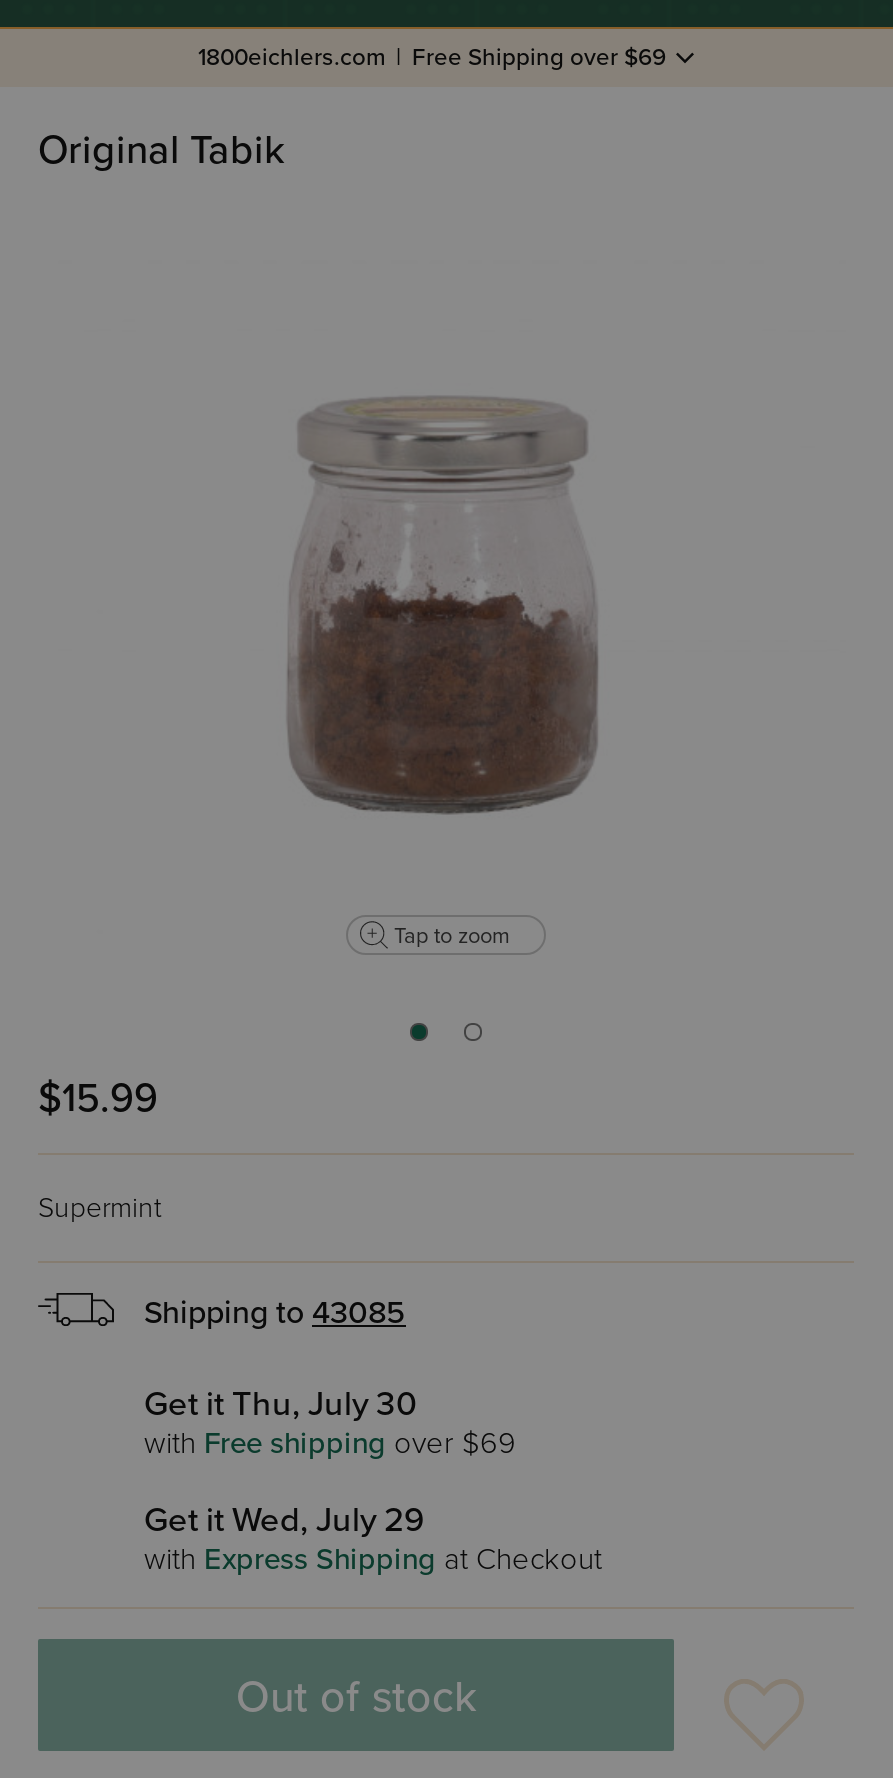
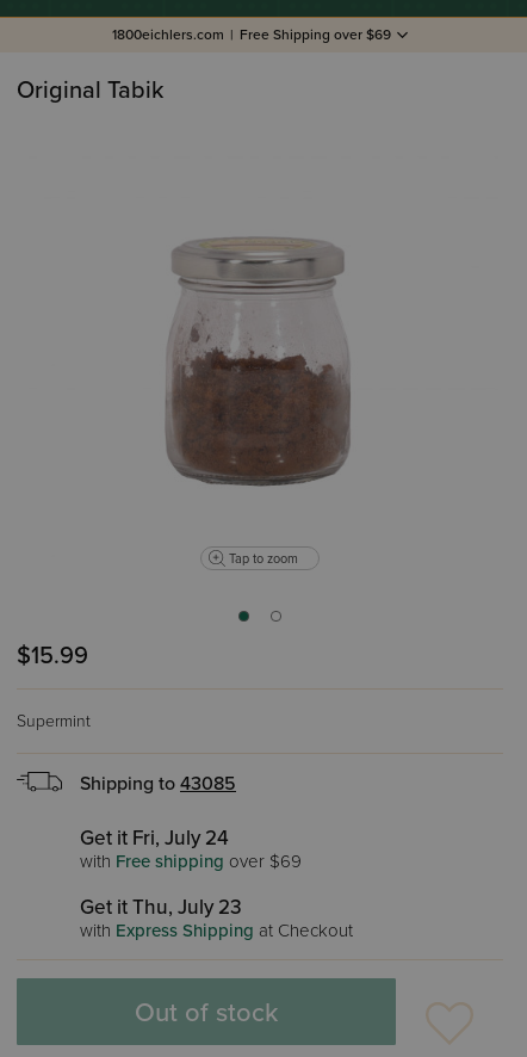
- Get it Thu, July 30
+ Get it Fri, July 24

- Get it Wed, July 29
+ Get it Thu, July 23
